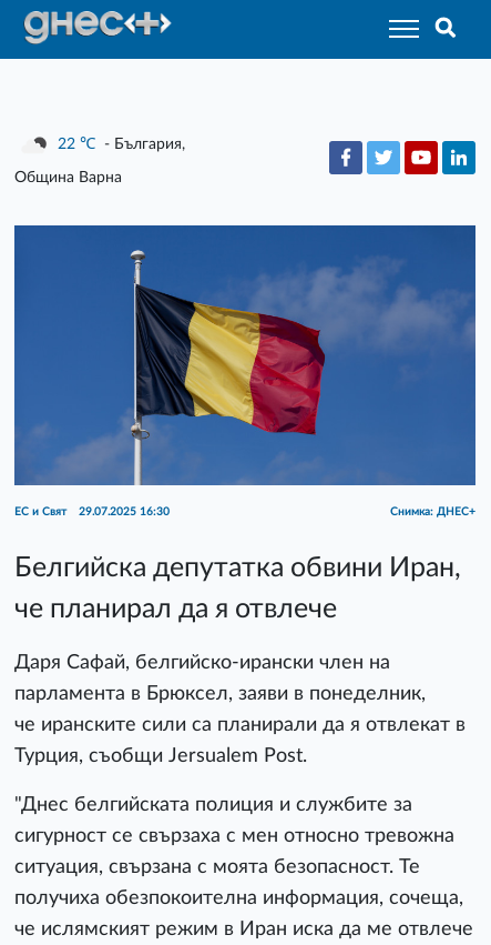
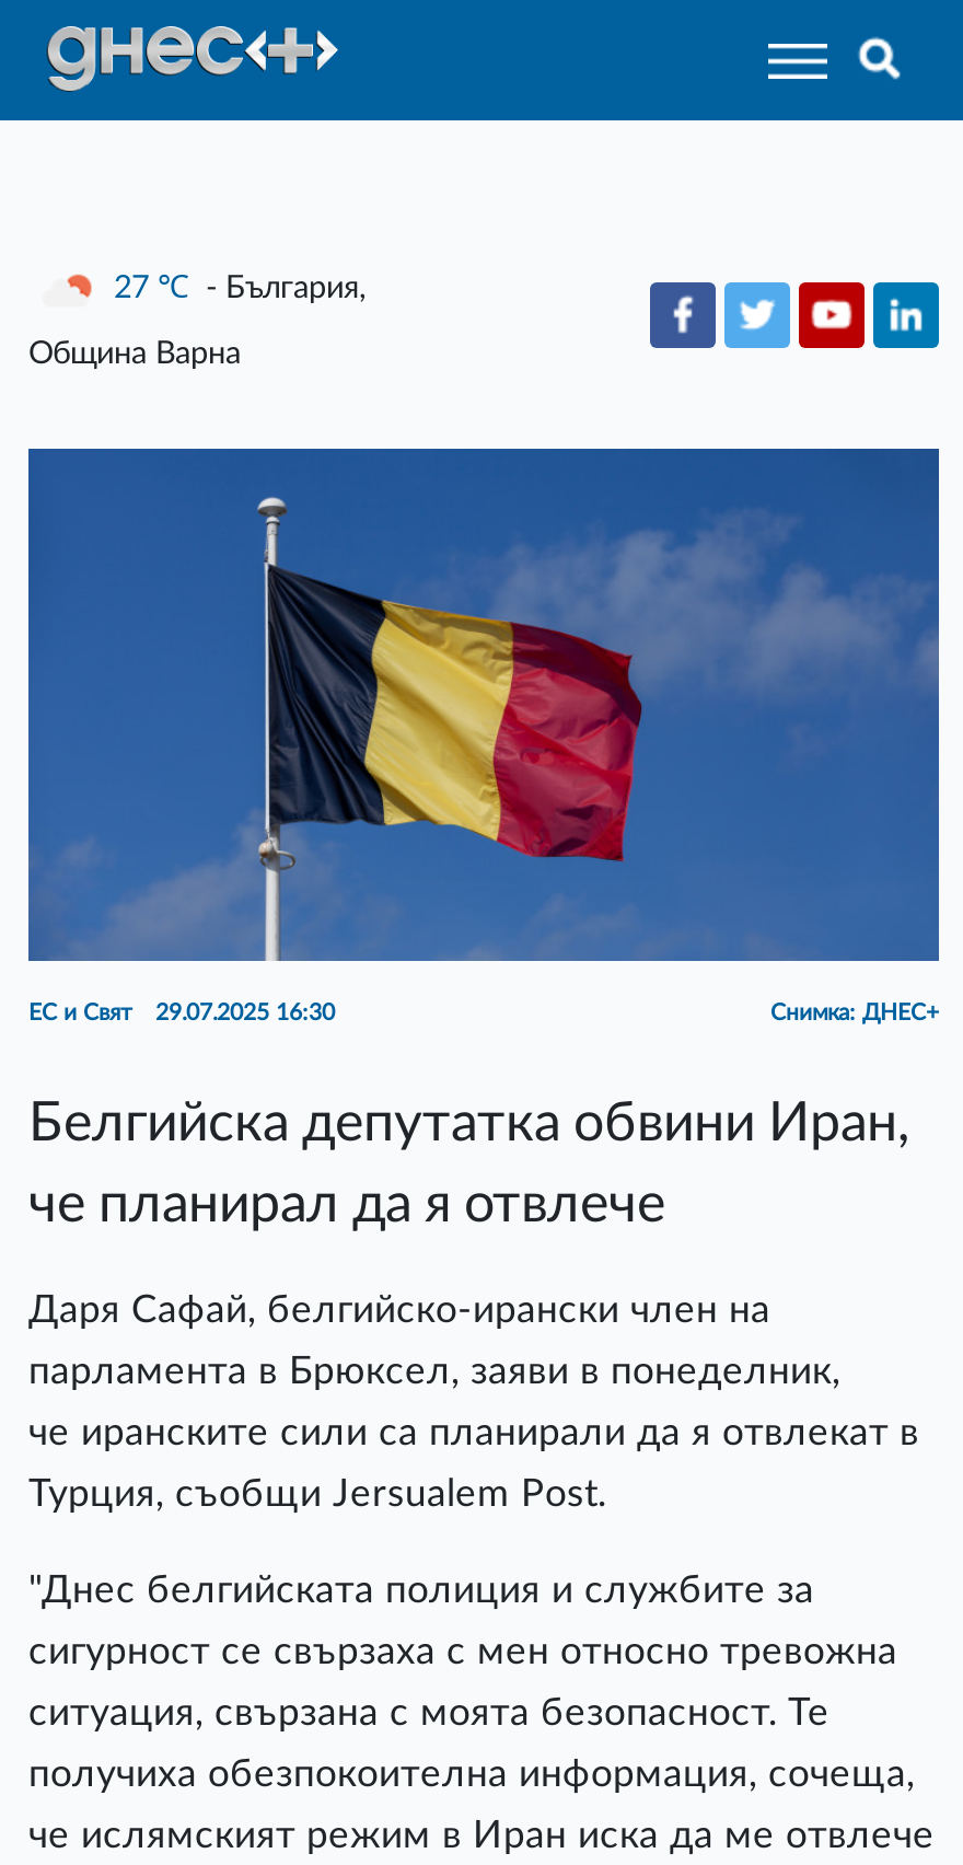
- 22 ℃ - България,
+ 27 ℃ - България,
